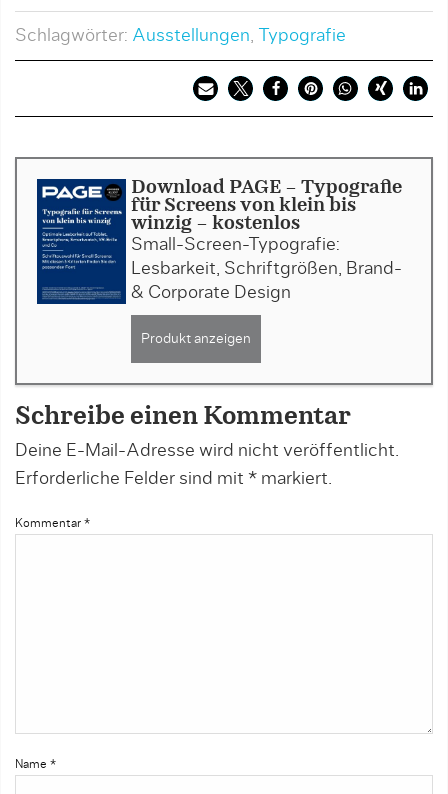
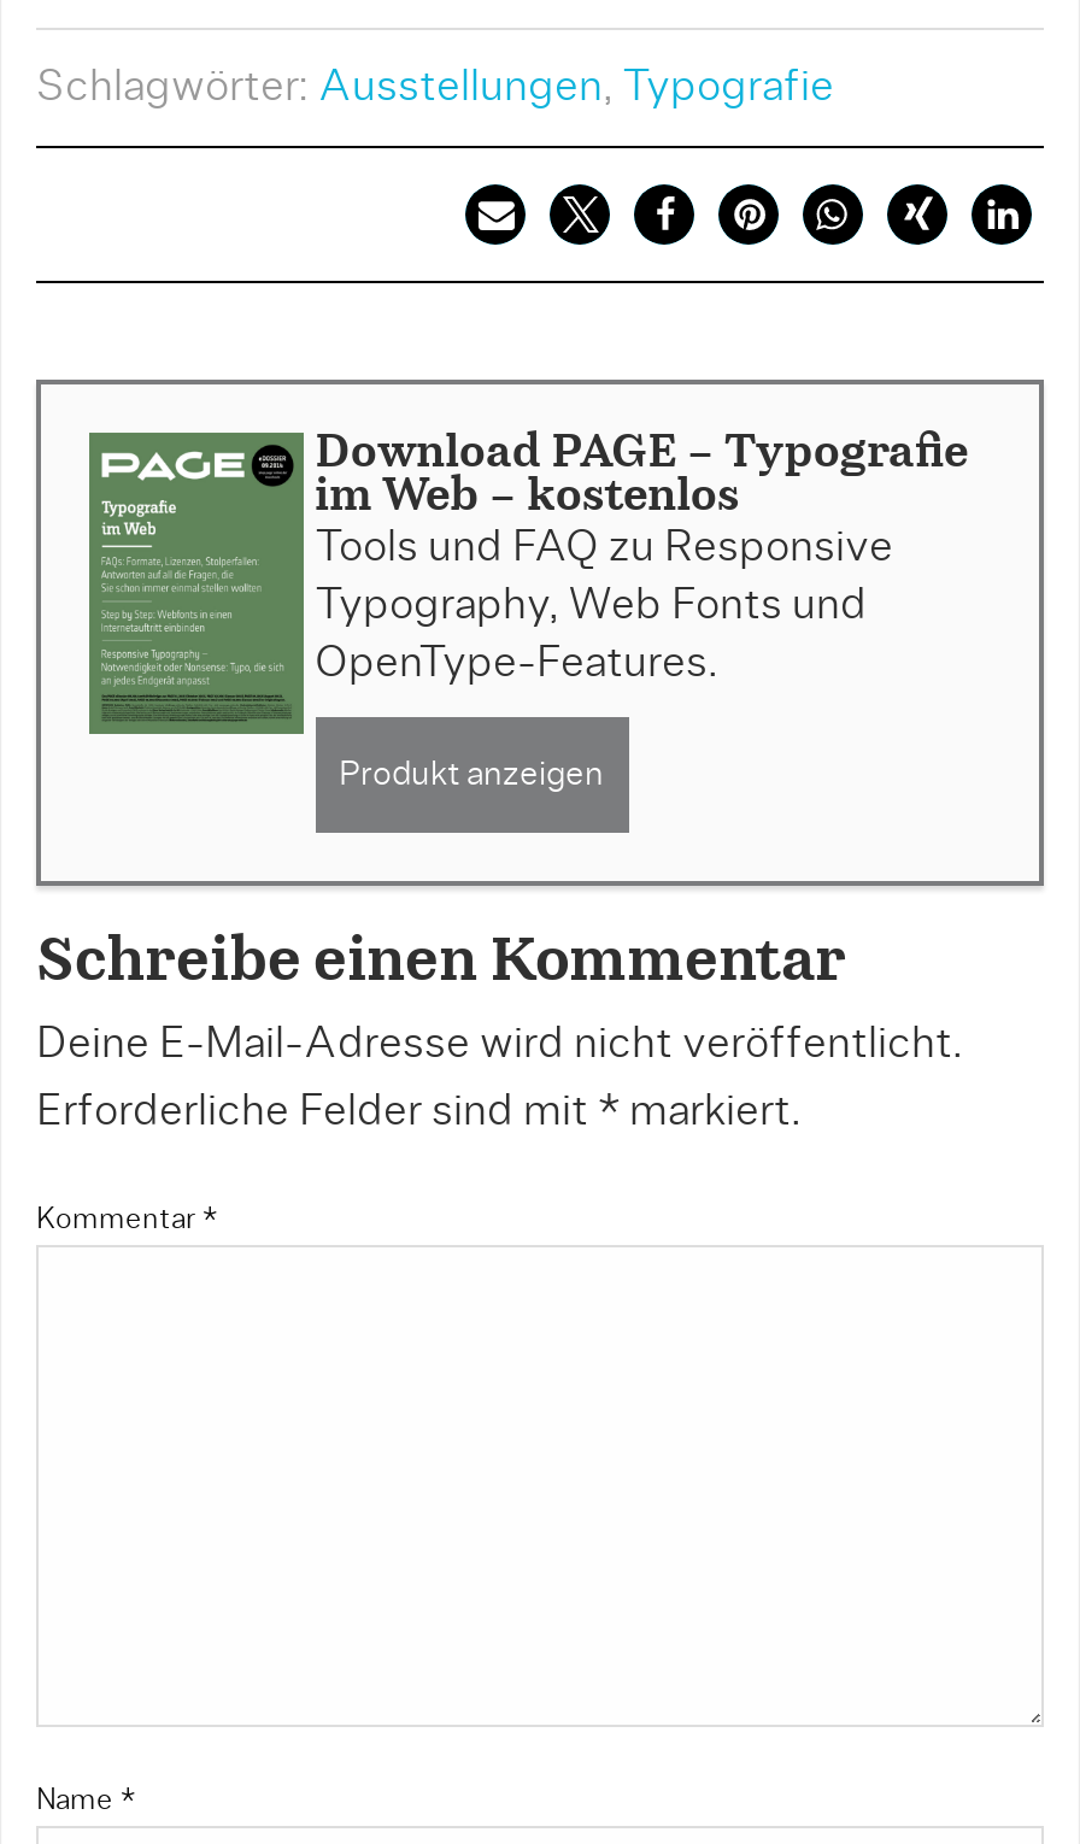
- [image]
- für Screens von klein bis
- winzig - kostenlos
- Small-Screen-Typografie:
- Lesbarkeit, Schriftgrößen, Brand-
- & Corporate Design
+ [image]
+ im Web - kostenlos
+ Tools und FAQ zu Responsive
+ Typography, Web Fonts und
+ OpenType-Features.
